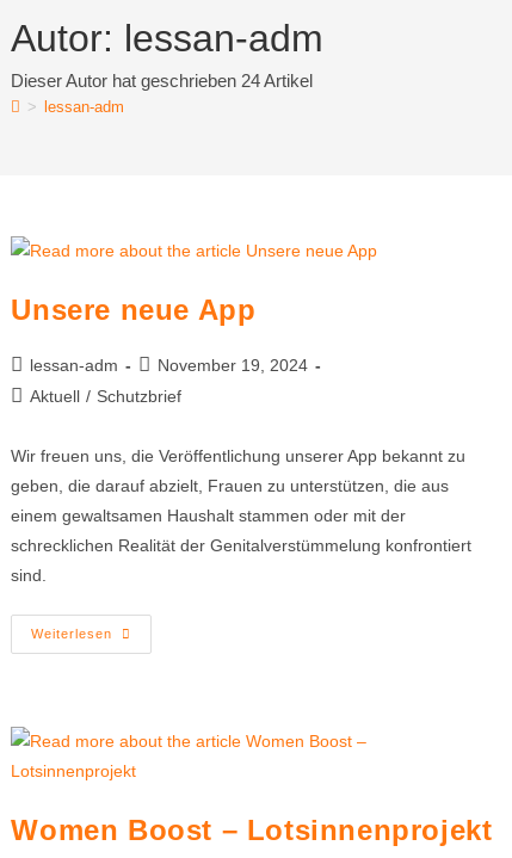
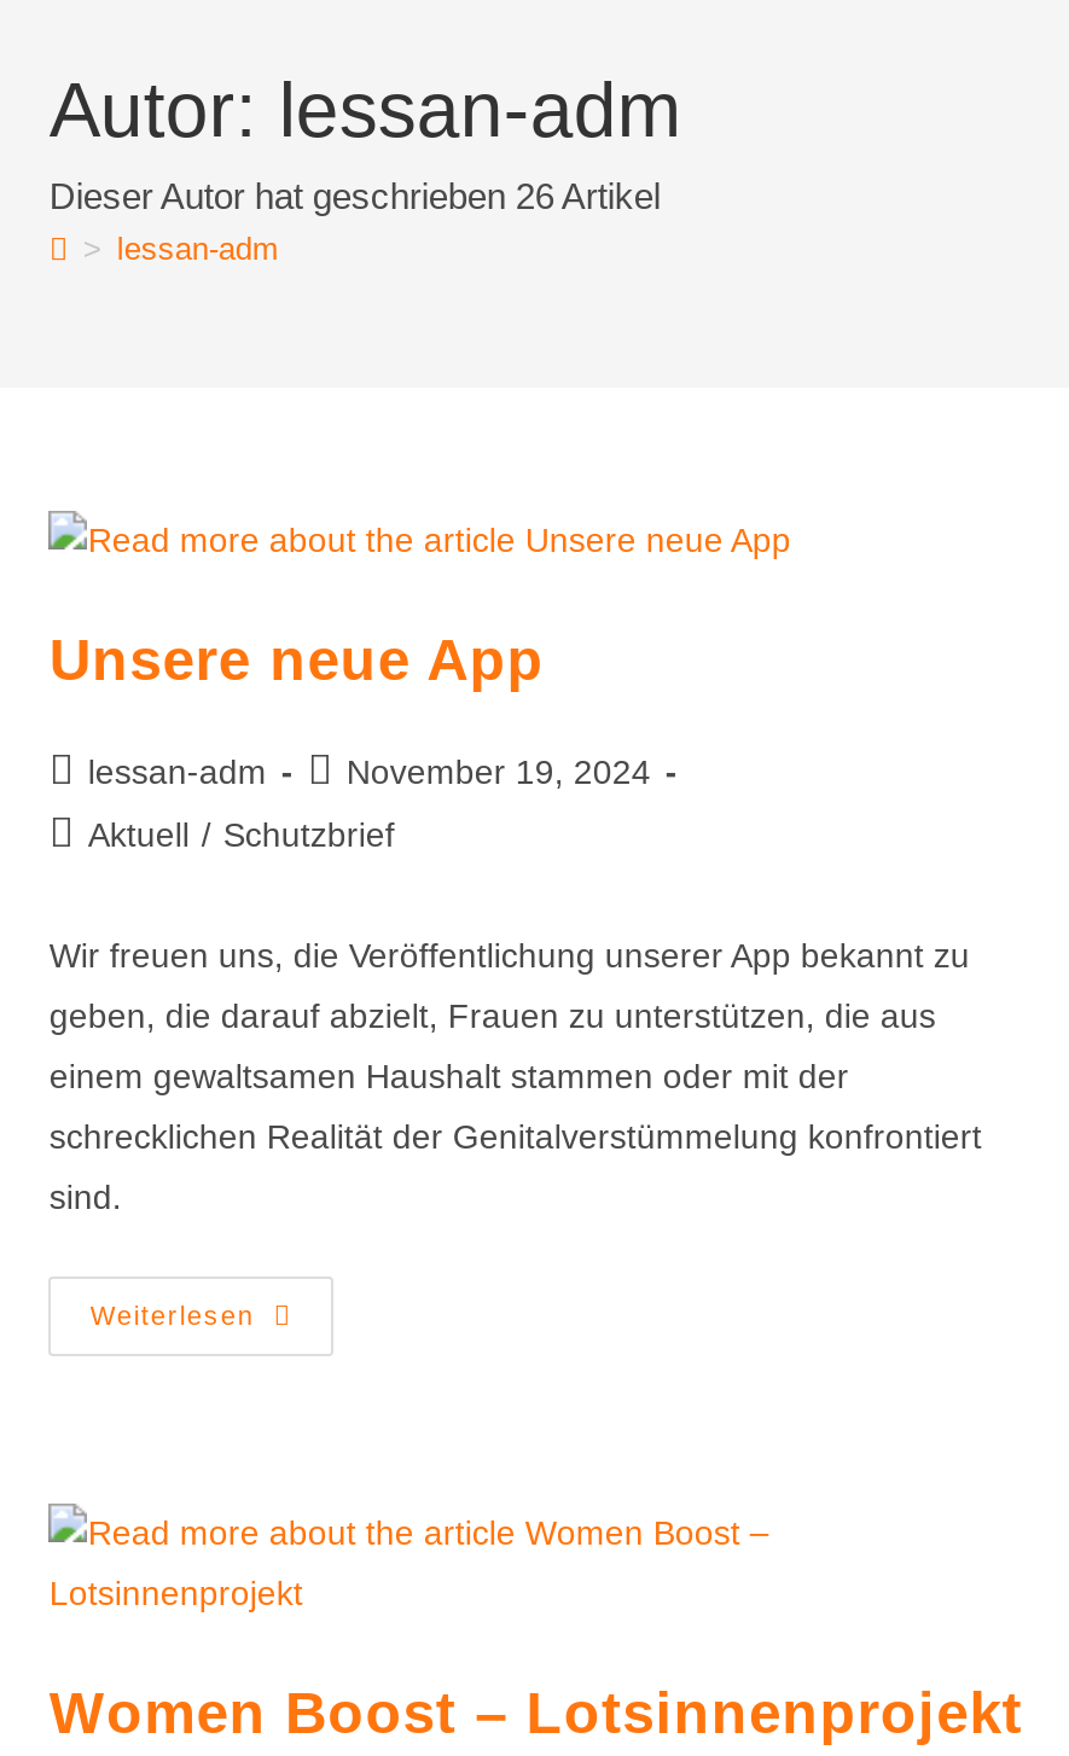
- Dieser Autor hat geschrieben 24 Artikel
+ Dieser Autor hat geschrieben 26 Artikel
